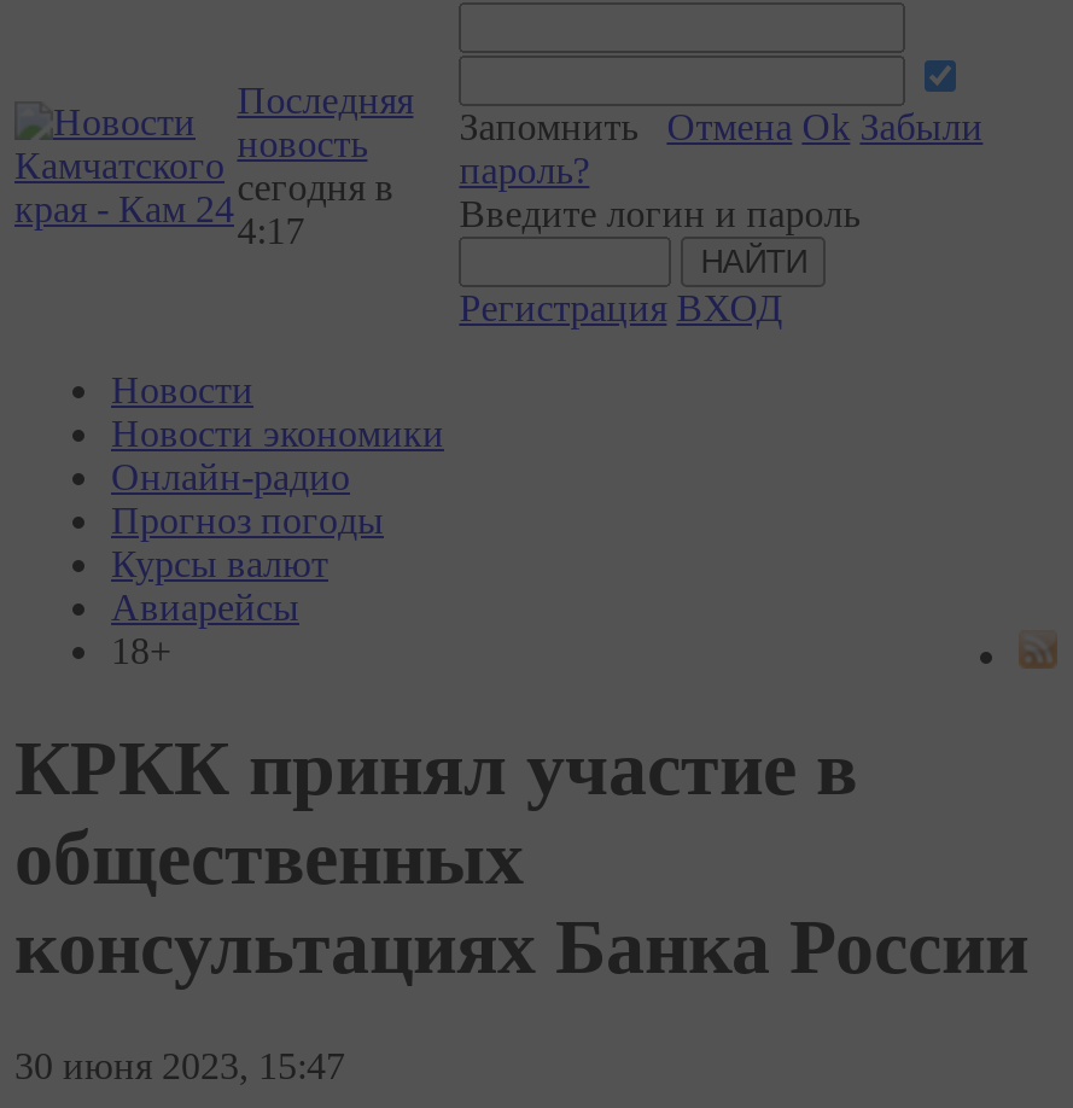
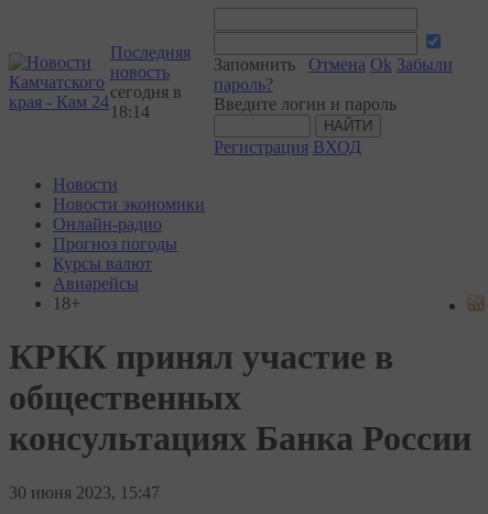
- 4:17
+ 18:14
